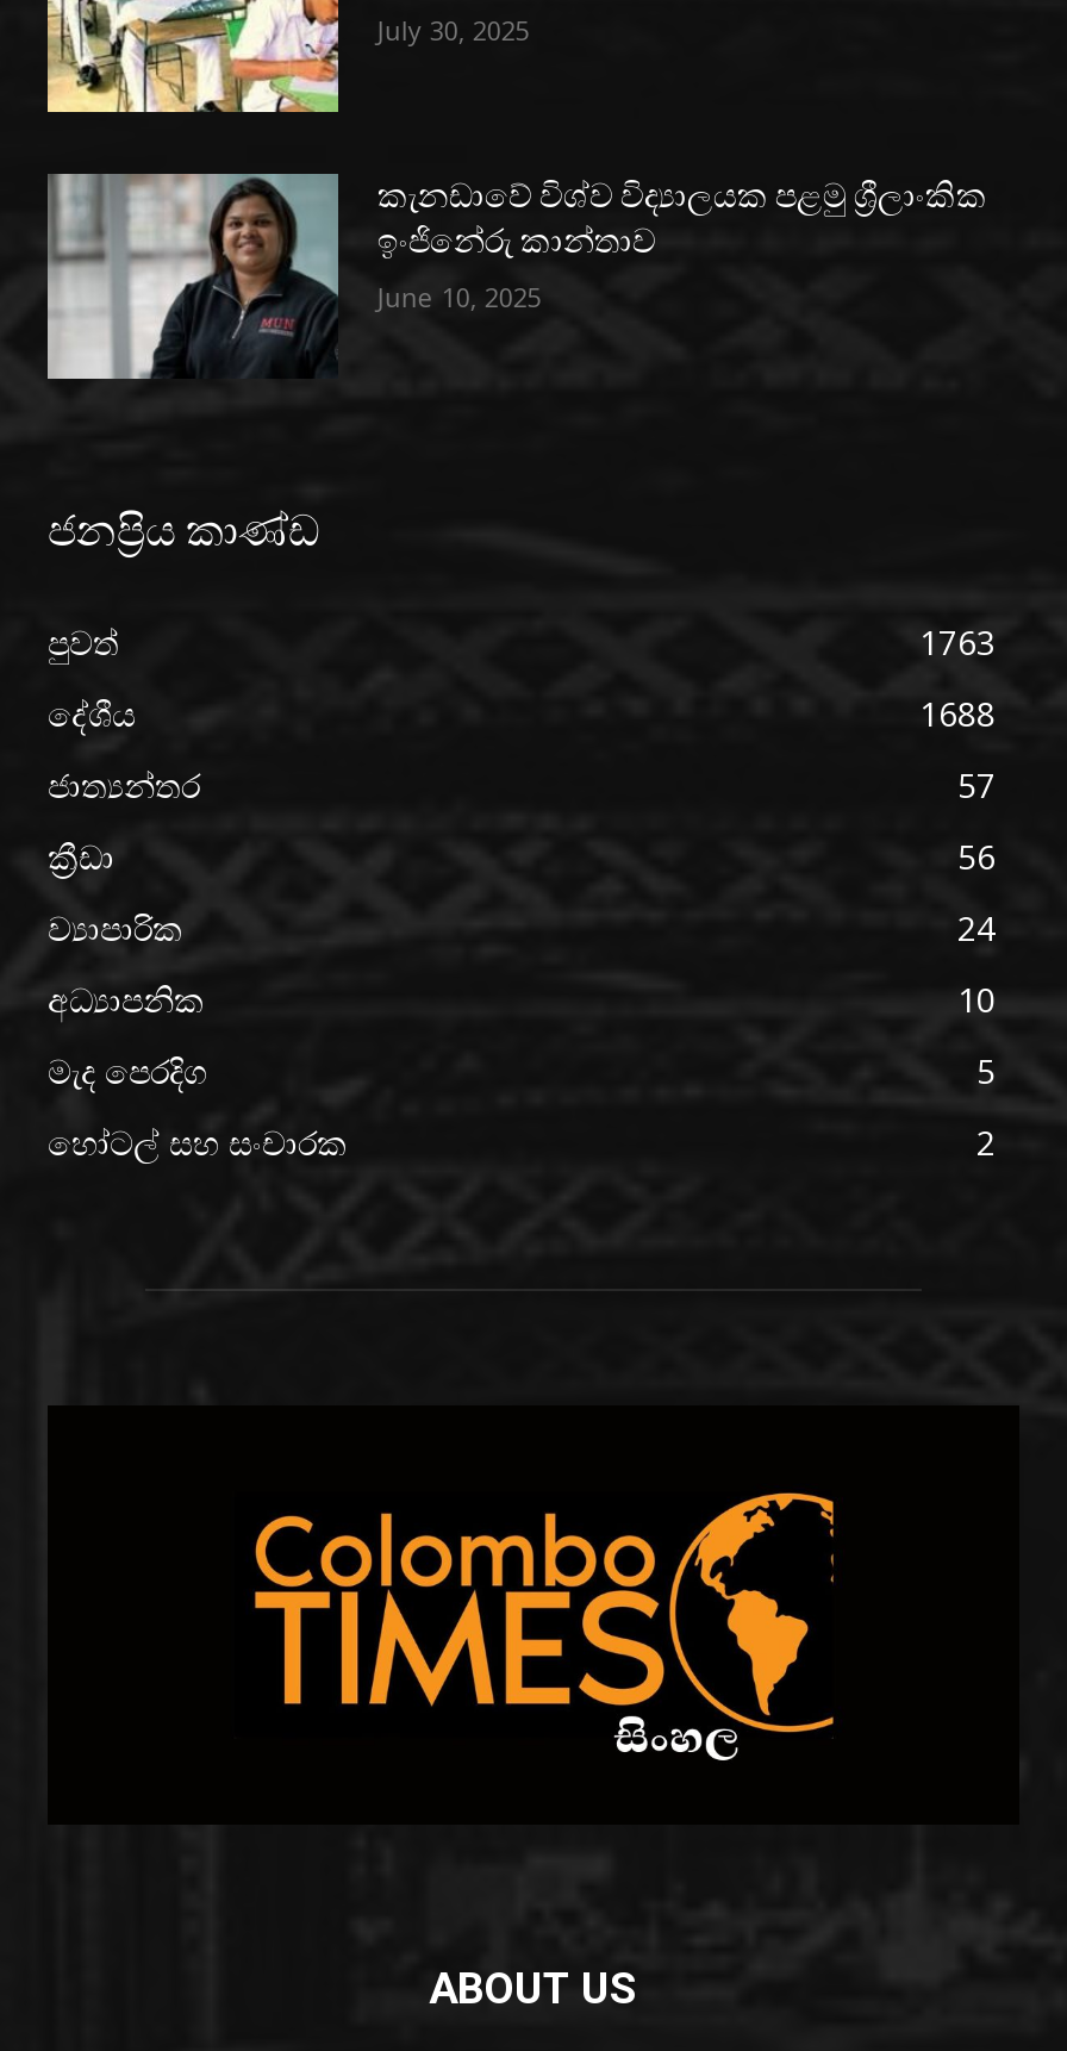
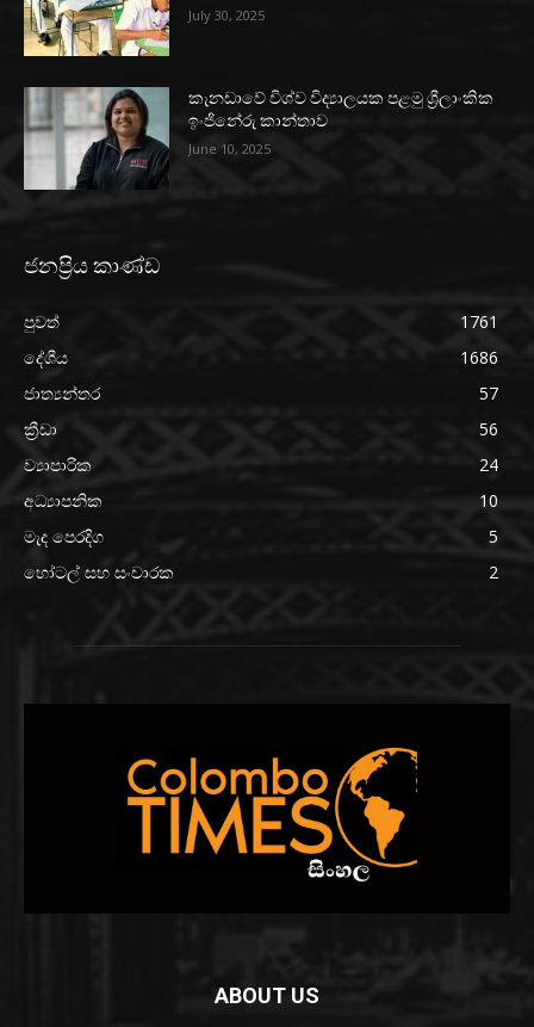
- 1763
+ 1761

- 1688
+ 1686
